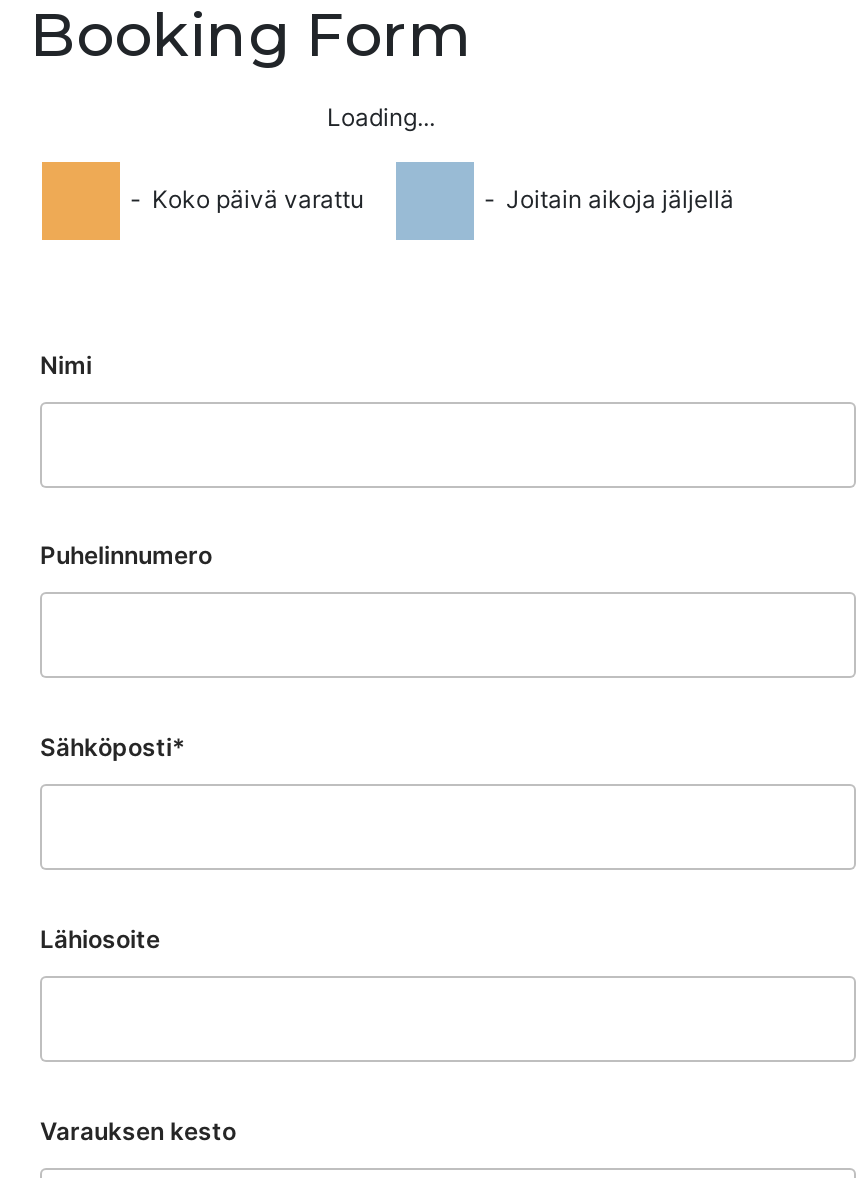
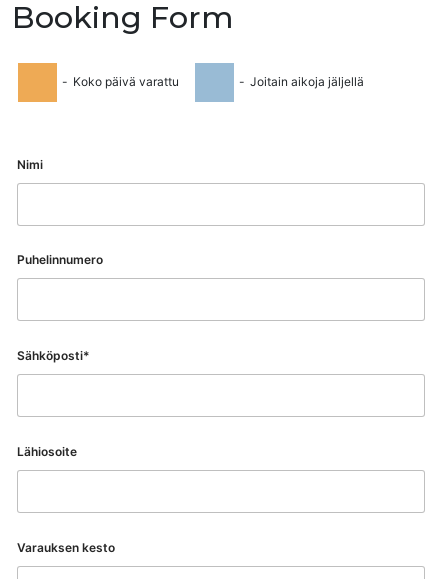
- Loading...
